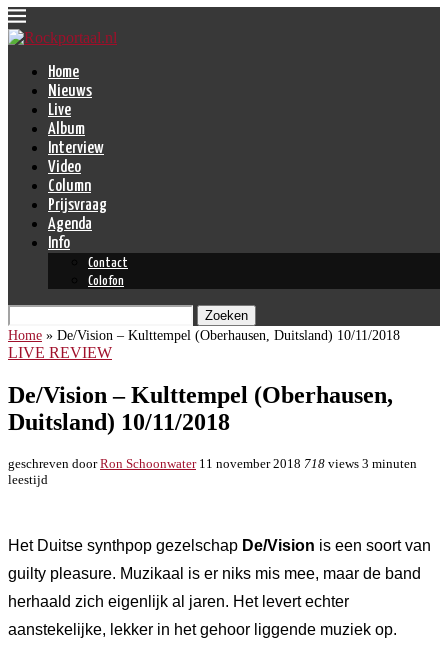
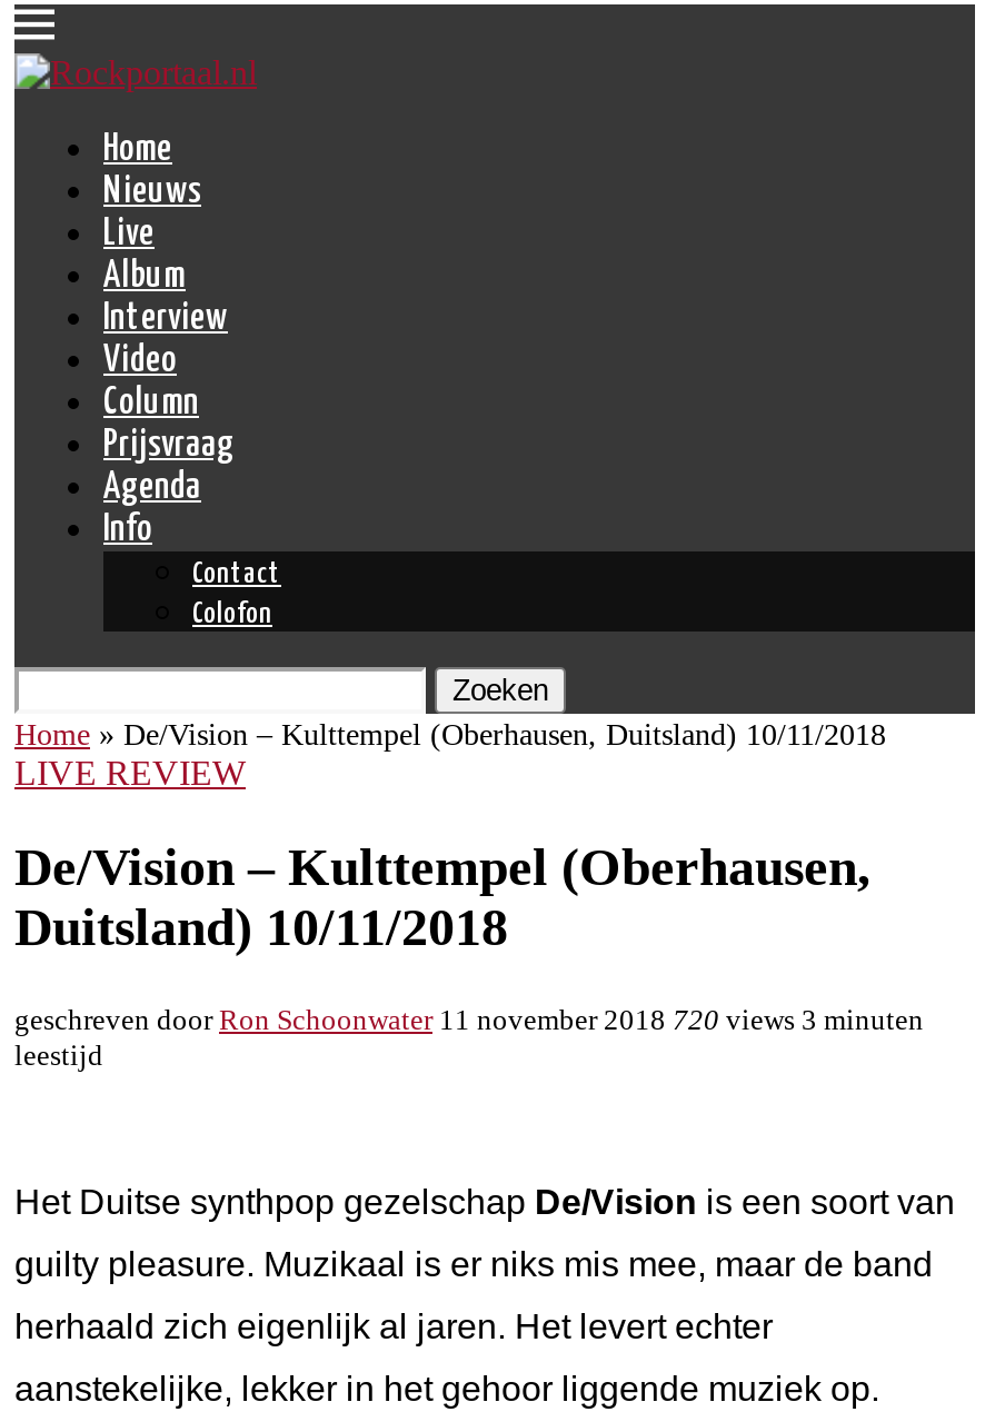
- geschreven door Ron Schoonwater 11 november 2018 718 views 3 minuten
+ geschreven door Ron Schoonwater 11 november 2018 720 views 3 minuten
